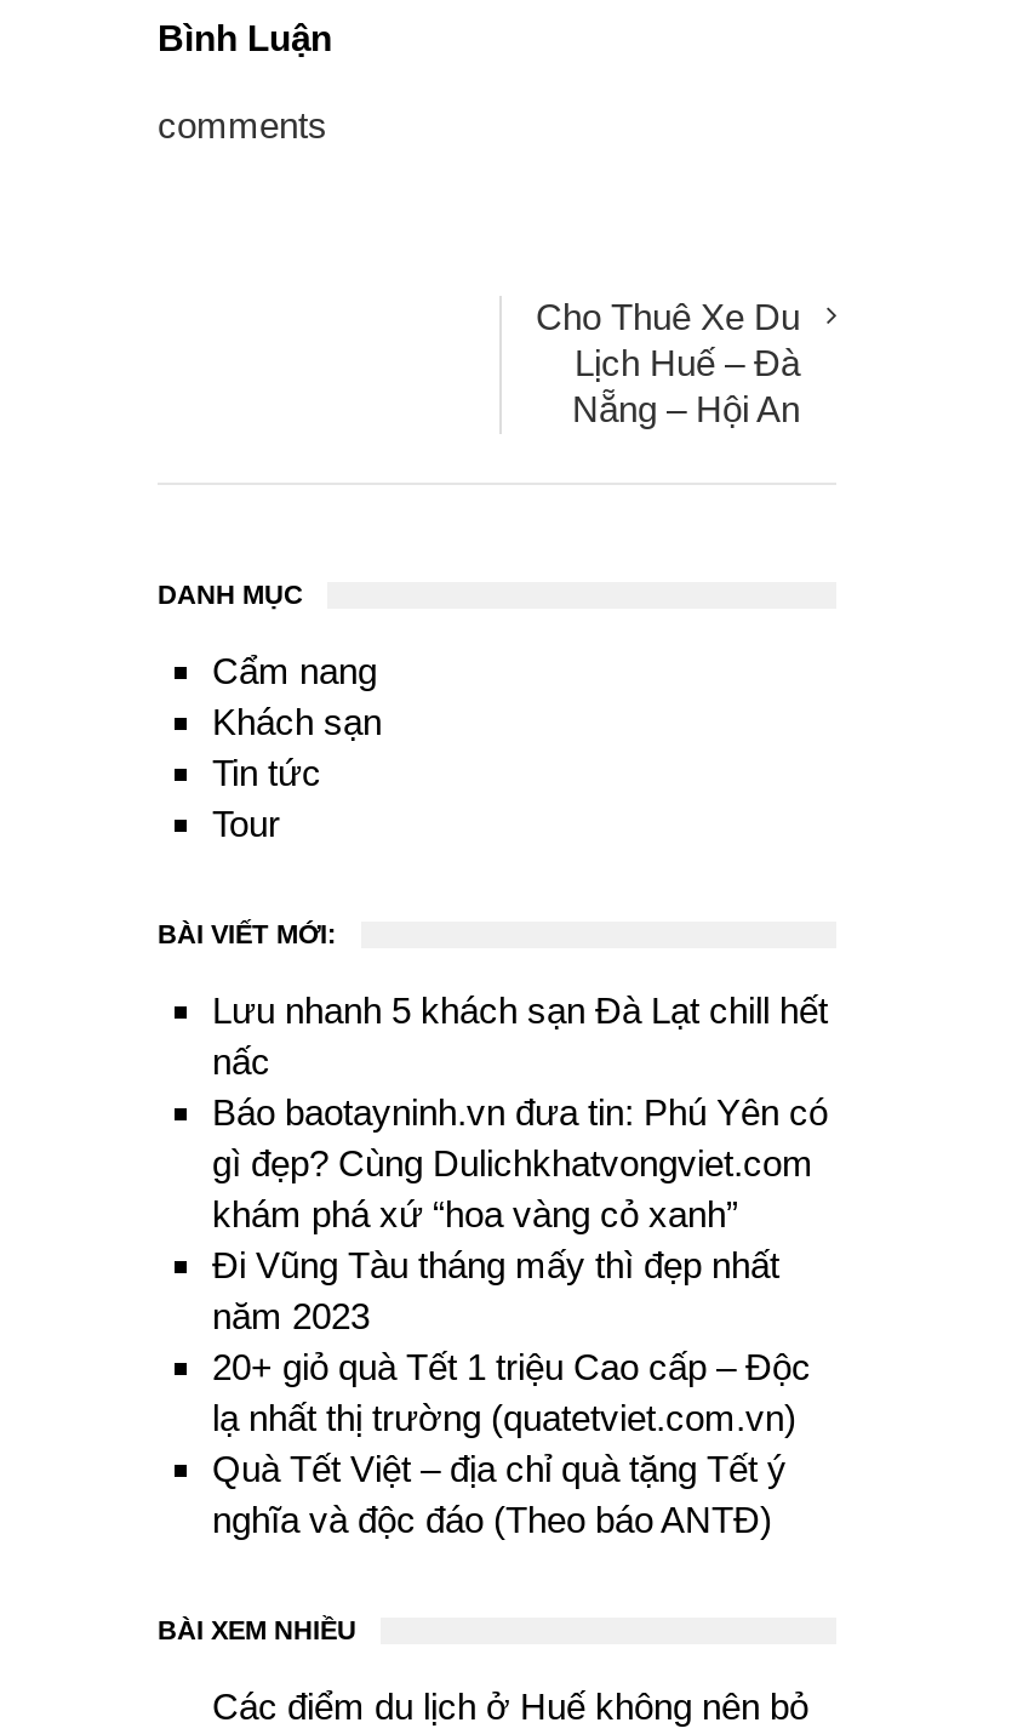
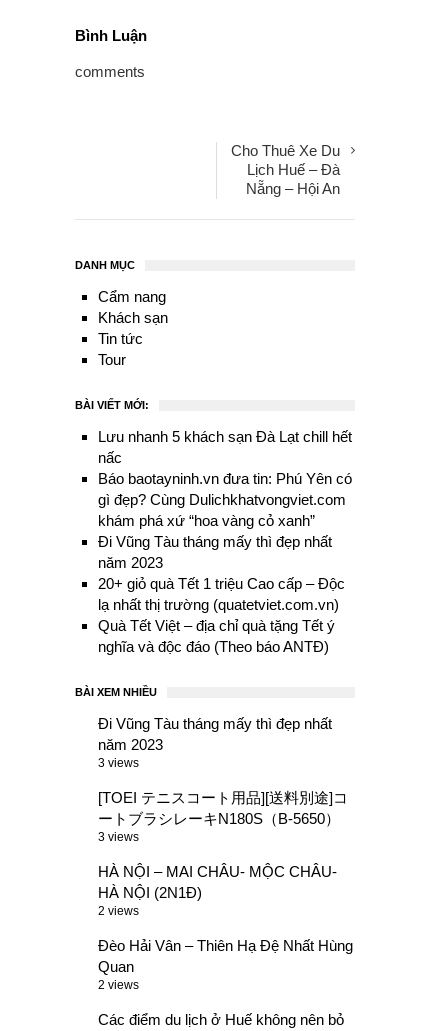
+ Đi Vũng Tàu tháng mấy thì đẹp nhất
+ năm 2023
+ 3 views
+ [TOEI テニスコート用品][送料別途]コ
+ ートブラシレーキN180S（B-5650）
+ 3 views
+ HÀ NỘI – MAI CHÂU- MỘC CHÂU-
+ HÀ NỘI (2N1Đ)
+ 2 views
+ Đèo Hải Vân – Thiên Hạ Đệ Nhất Hùng
+ Quan
+ 2 views
